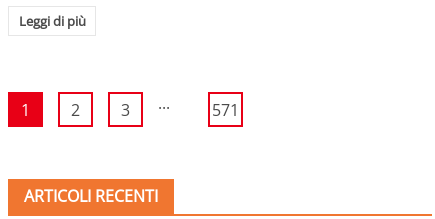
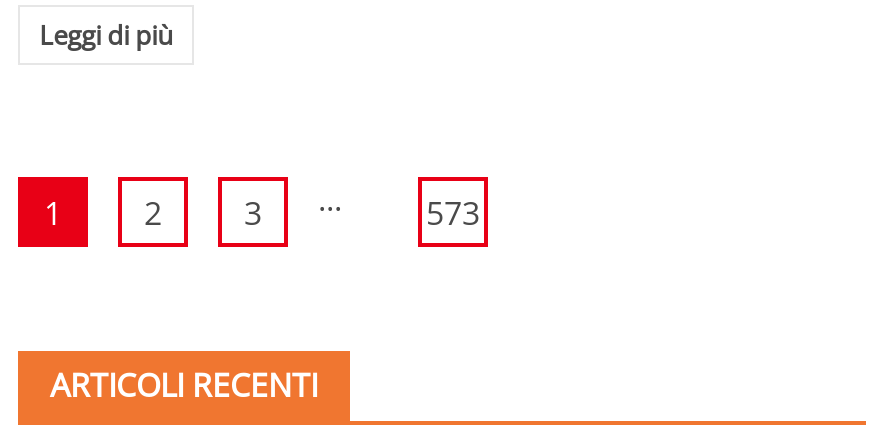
- 571
+ 573
